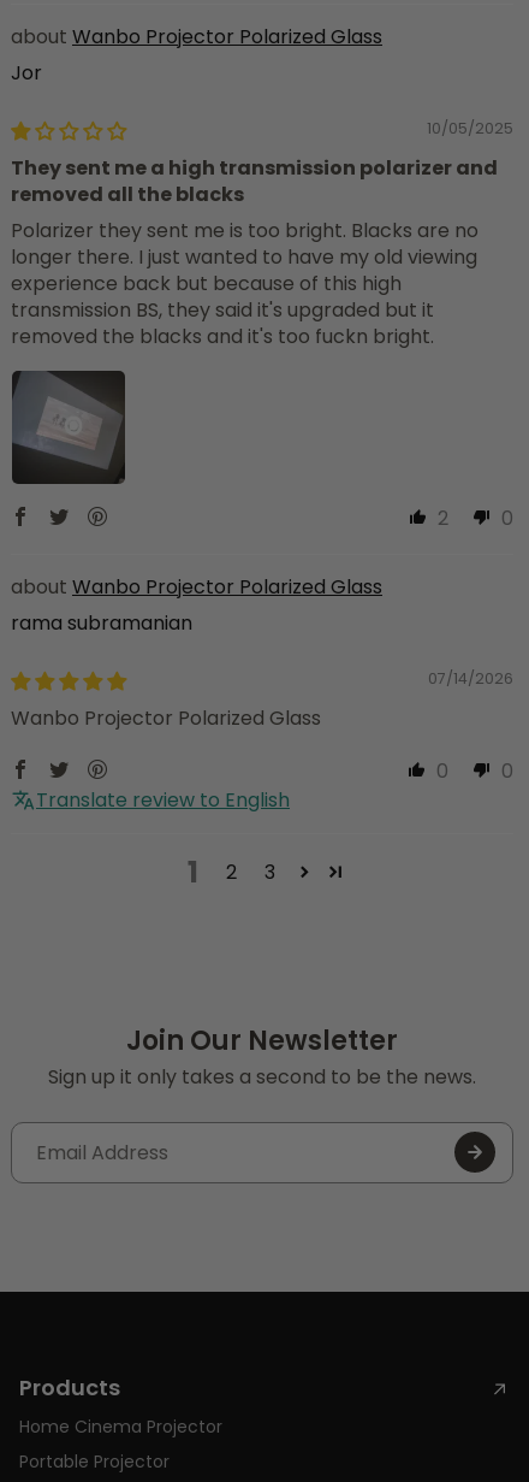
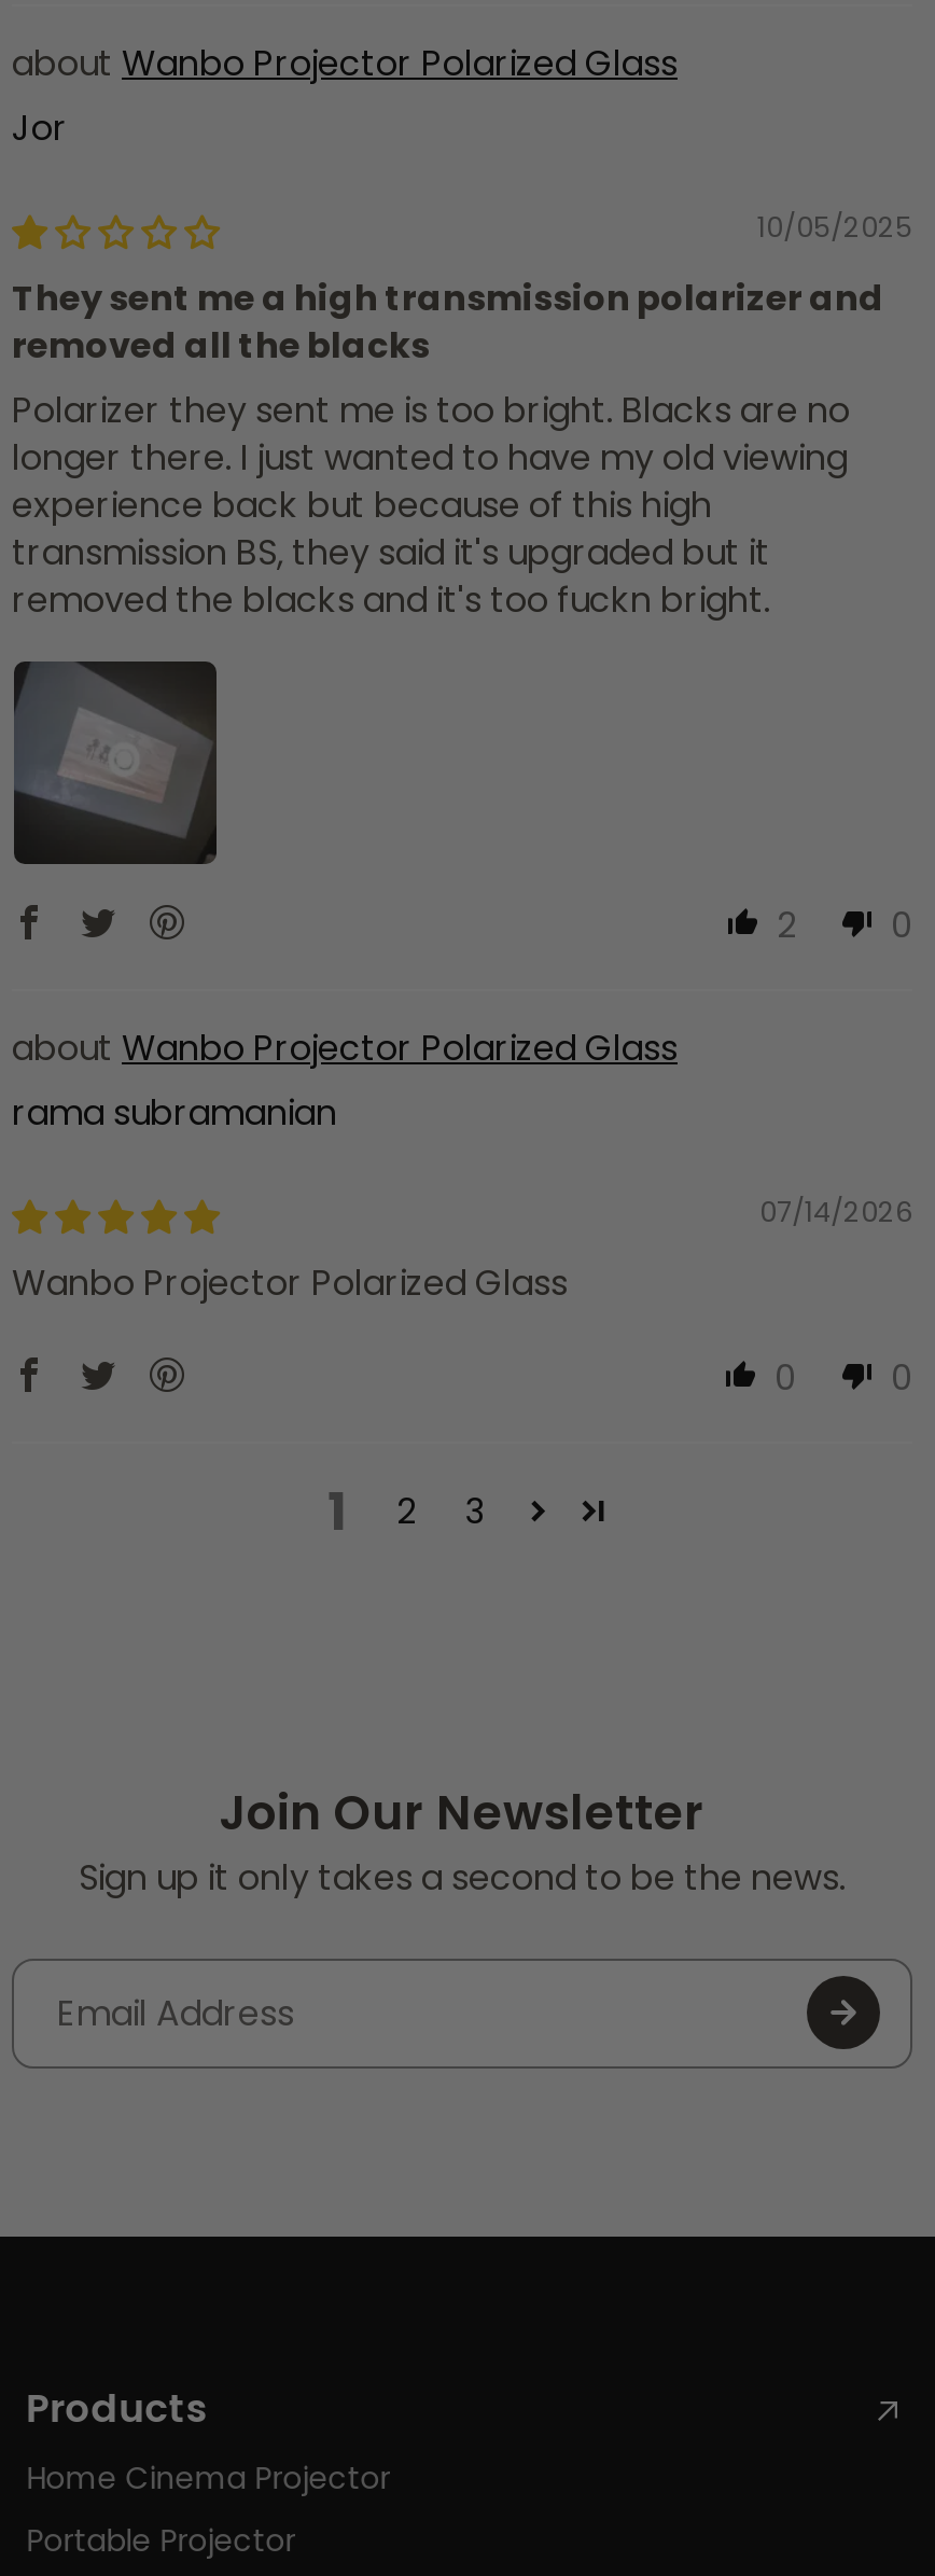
- Translate review to English
